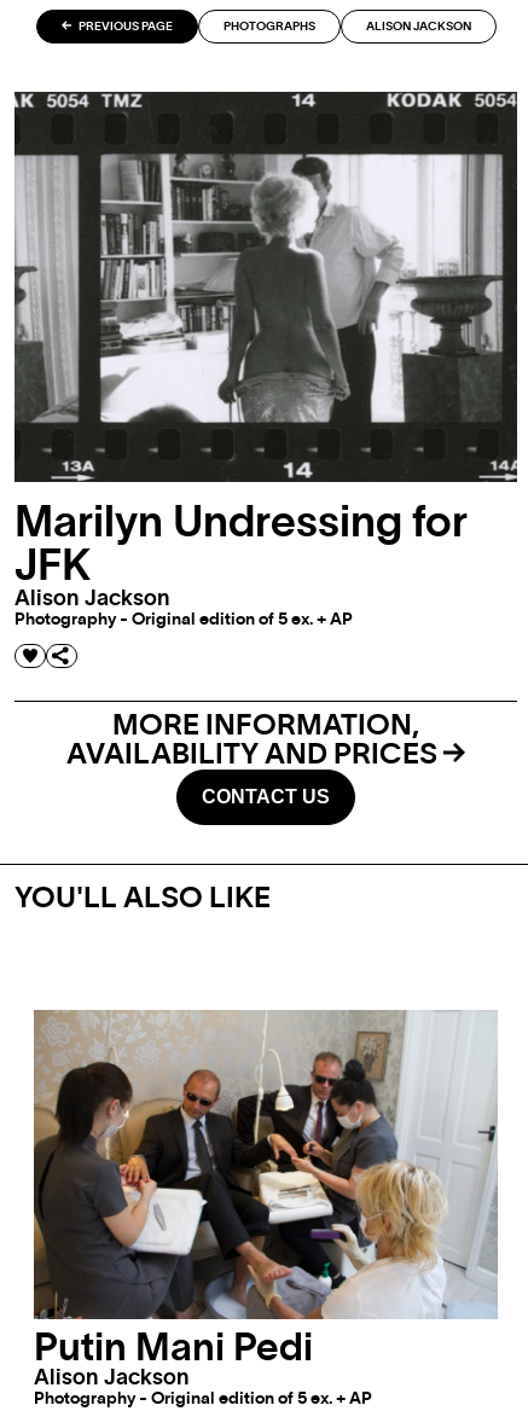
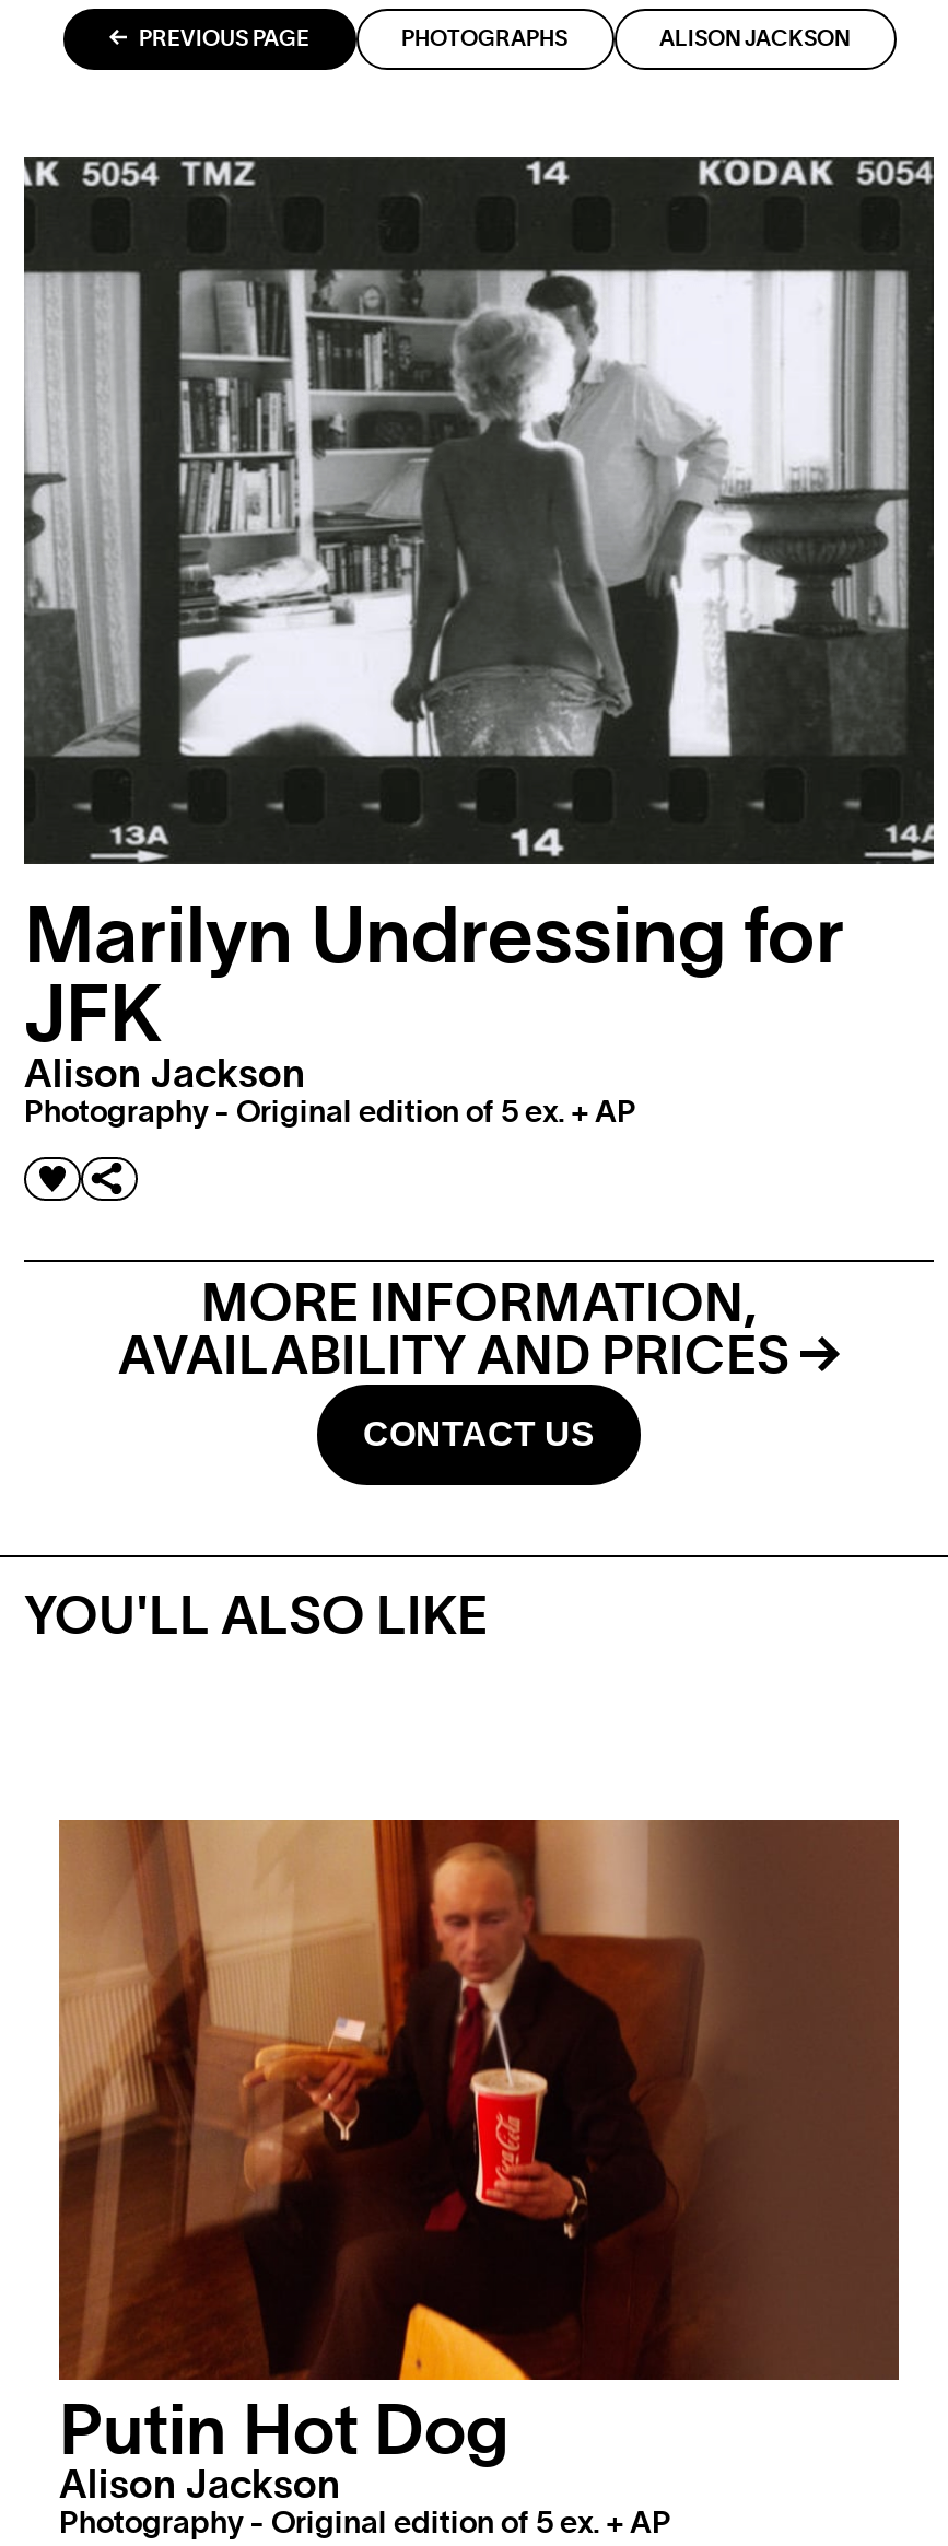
- [image]
- Putin Mani Pedi
+ [image]
+ Putin Hot Dog
